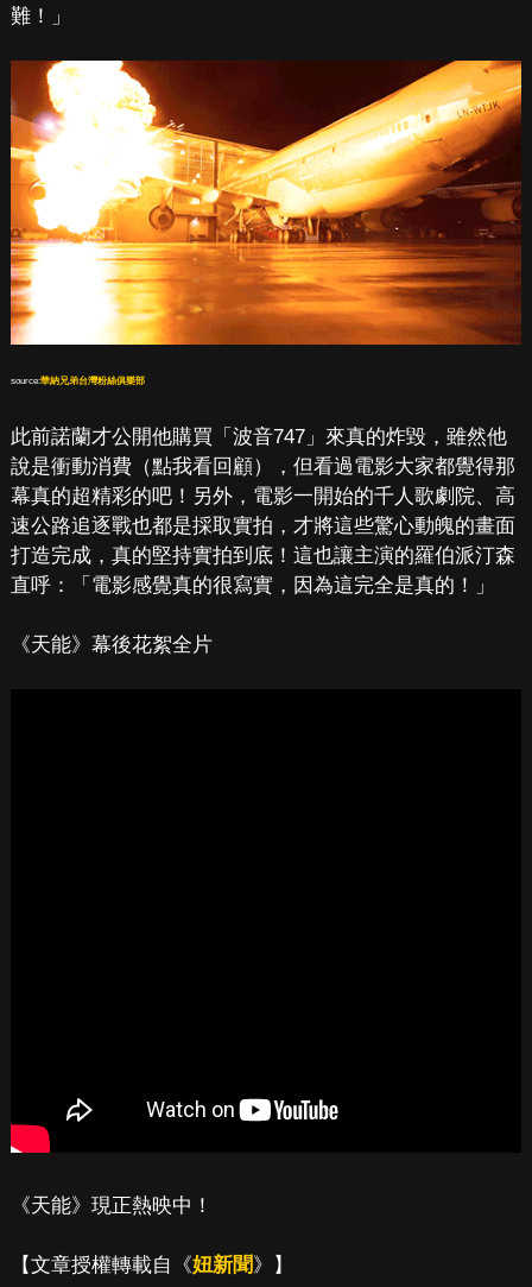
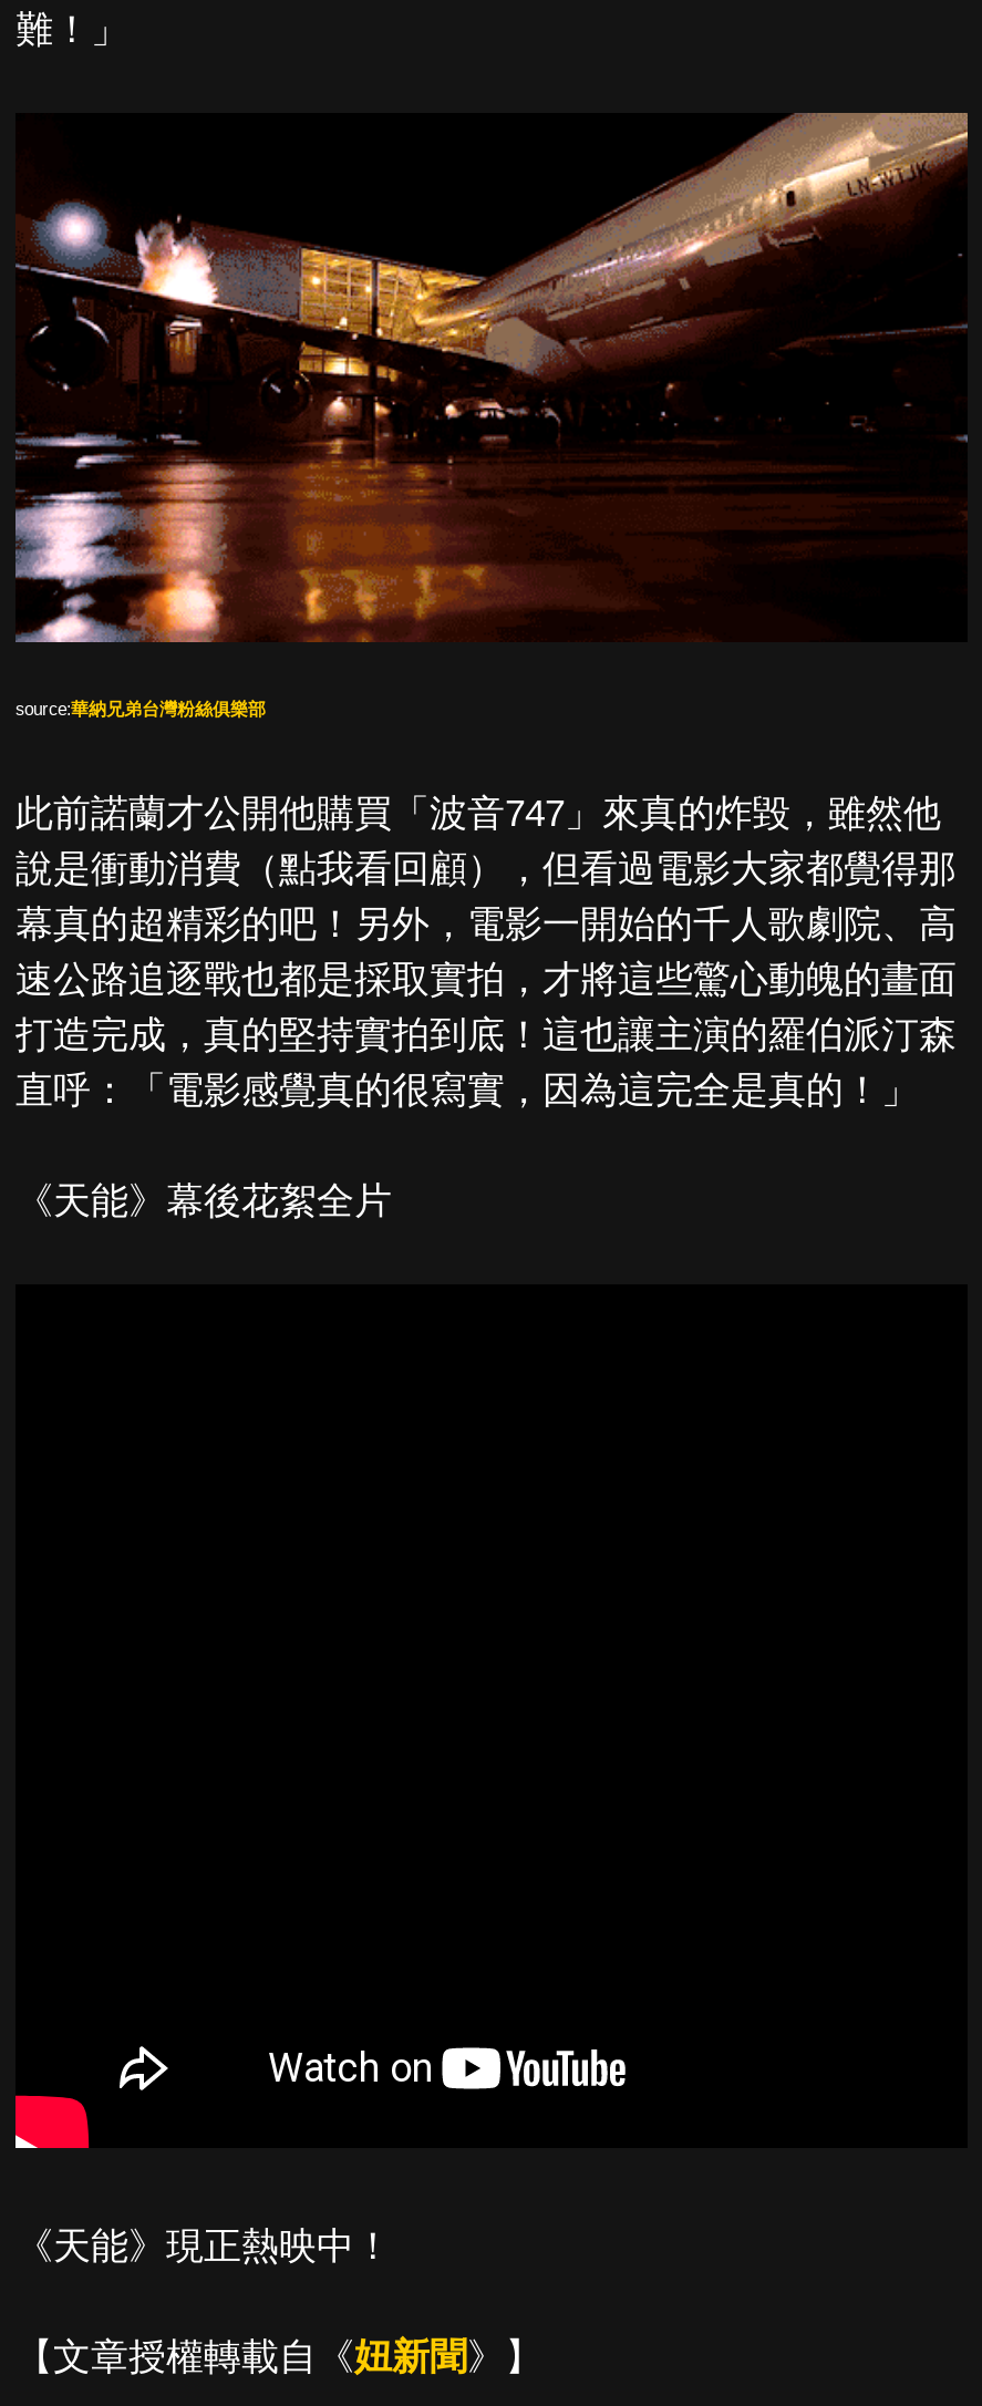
- [image]
+ [image]
